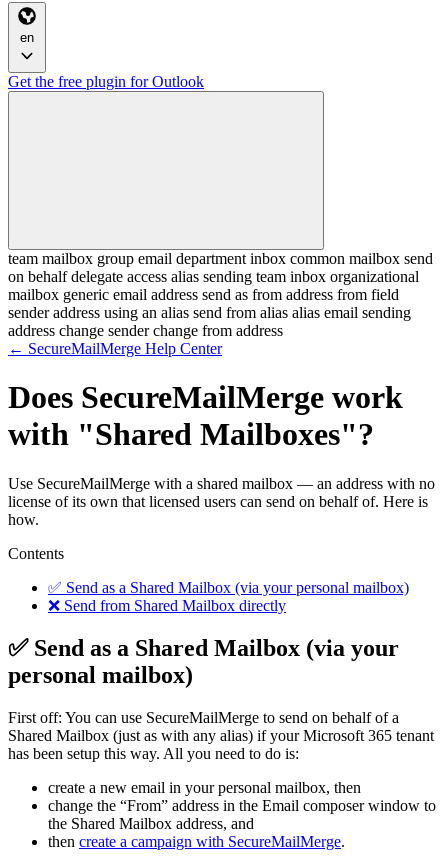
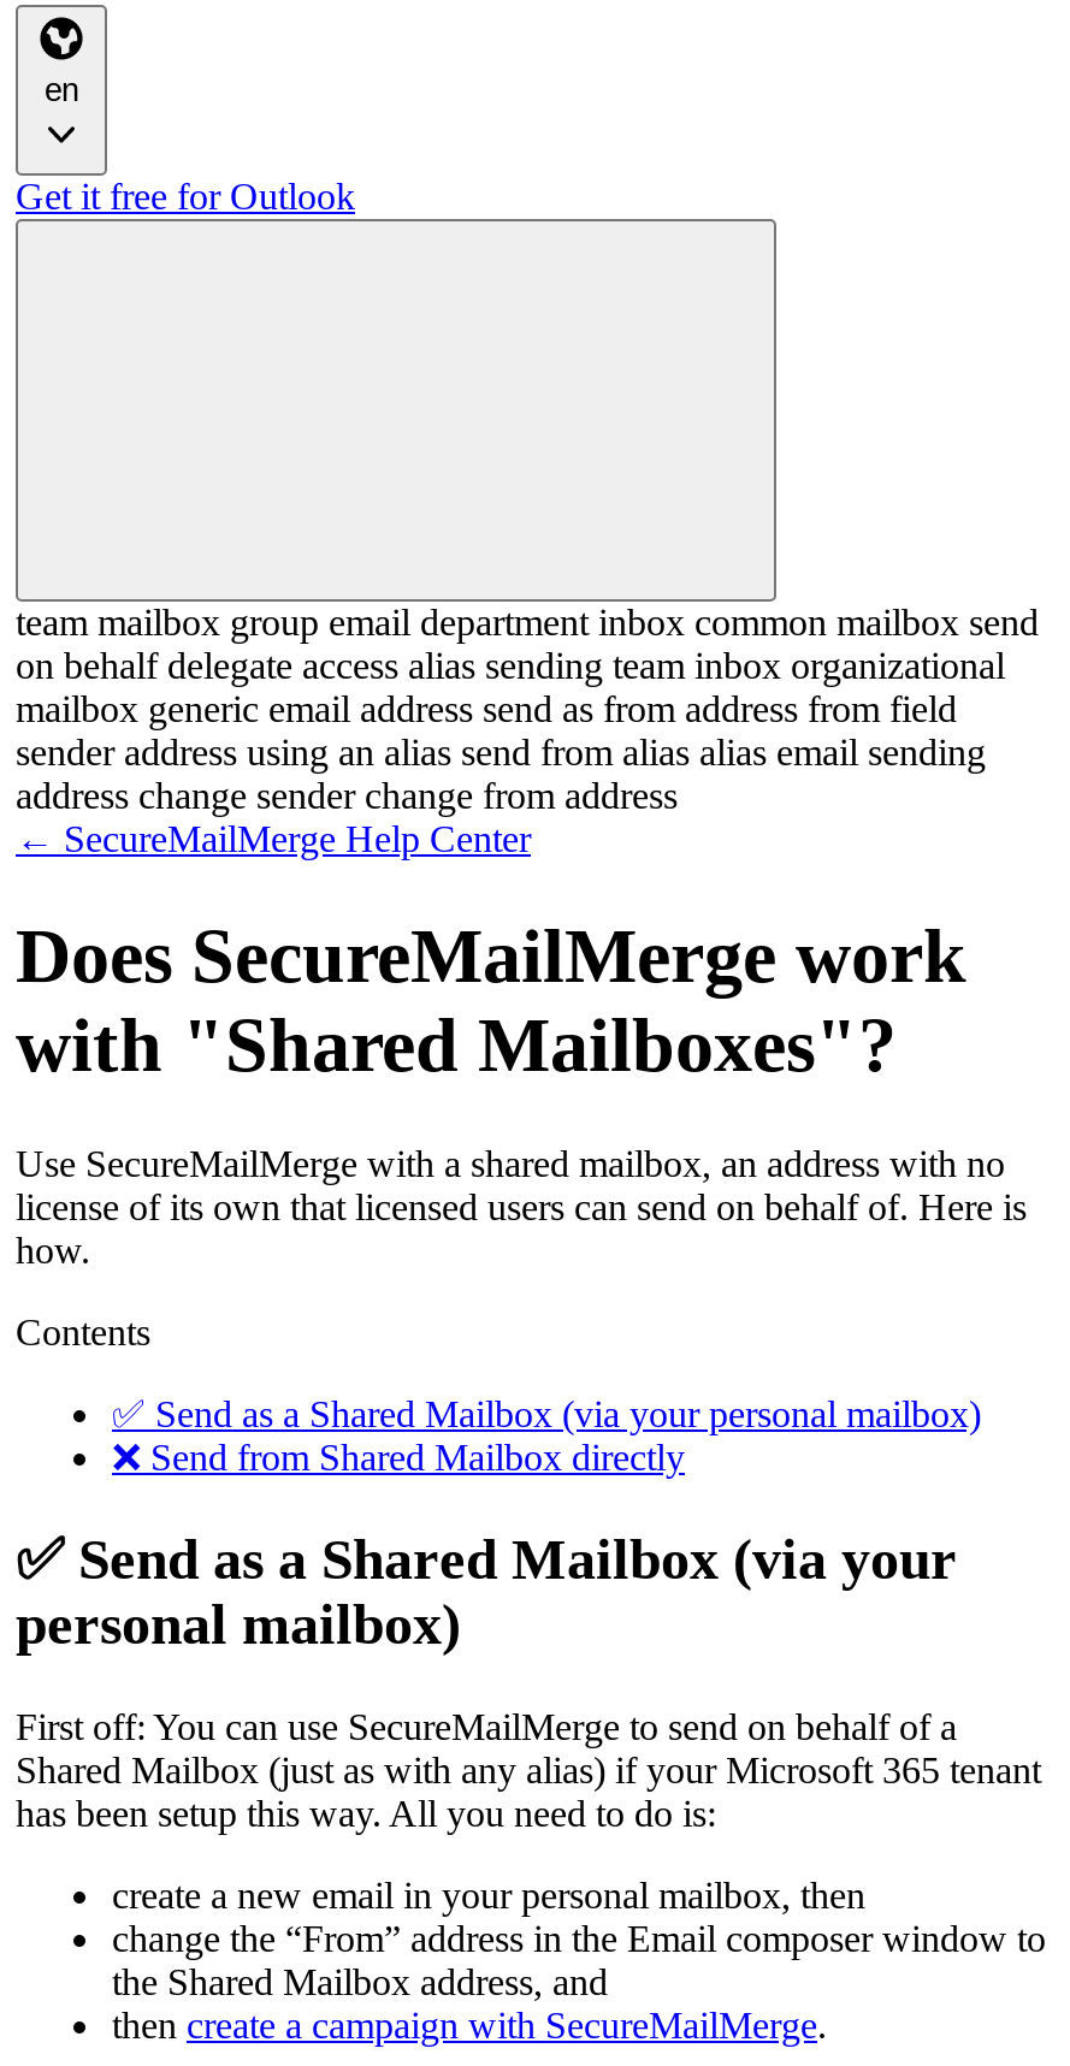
- Get the free plugin for Outlook
+ Get it free for Outlook

- Use SecureMailMerge with a shared mailbox — an address with no
+ Use SecureMailMerge with a shared mailbox, an address with no
